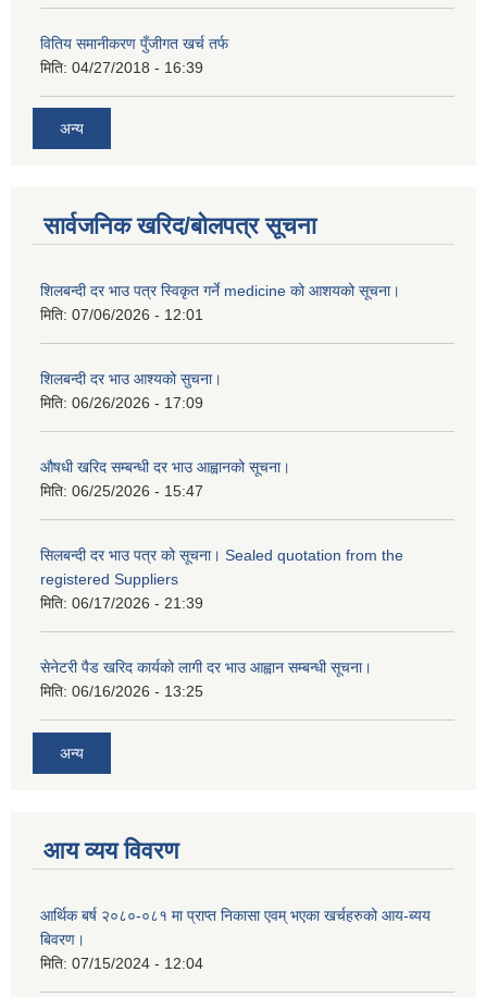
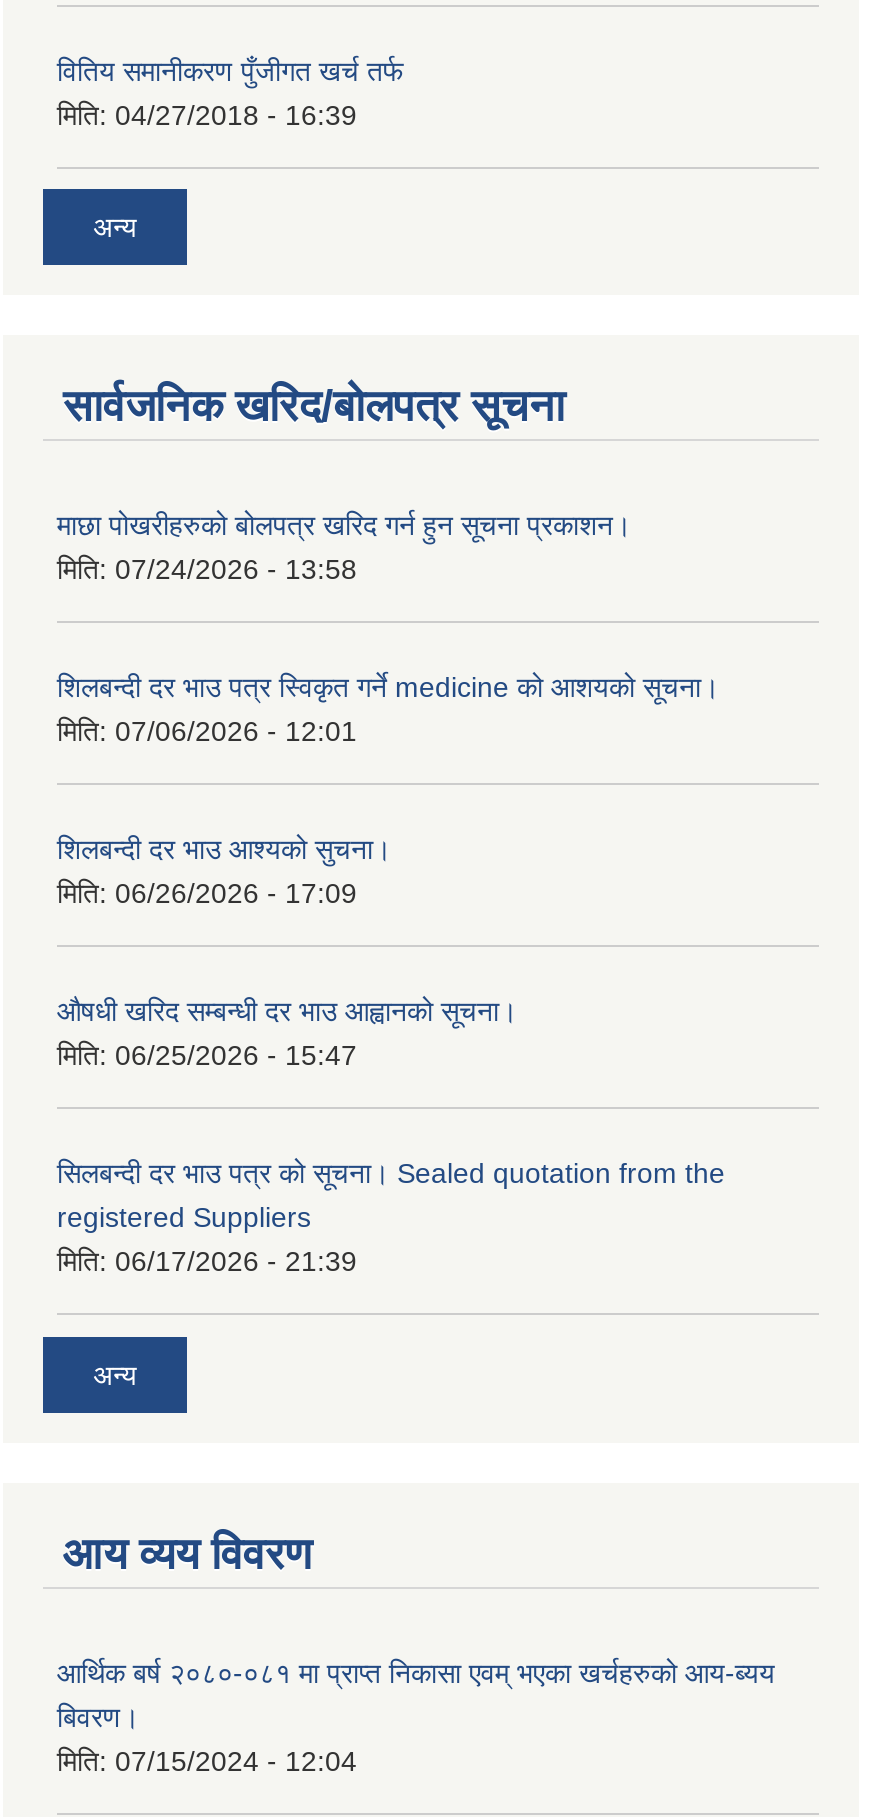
+ माछा पोखरीहरुको बोलपत्र खरिद गर्न हुन सूचना प्रकाशन।
+ मिति: 07/24/2026 - 13:58

moved down: शिलबन्दी दर भाउ पत्र स्विकृत गर्ने medicine को आशयको सूचना। | मिति: 07/06/2026 - 12:01 | शिलबन्दी दर भाउ आश्यको सुचना। | ... | registered Suppliers | मिति: 06/17/2026 - 21:39

- सेनेटरी पैड खरिद कार्यको लागी दर भाउ आह्वान सम्बन्धी सूचना।
- मिति: 06/16/2026 - 13:25
